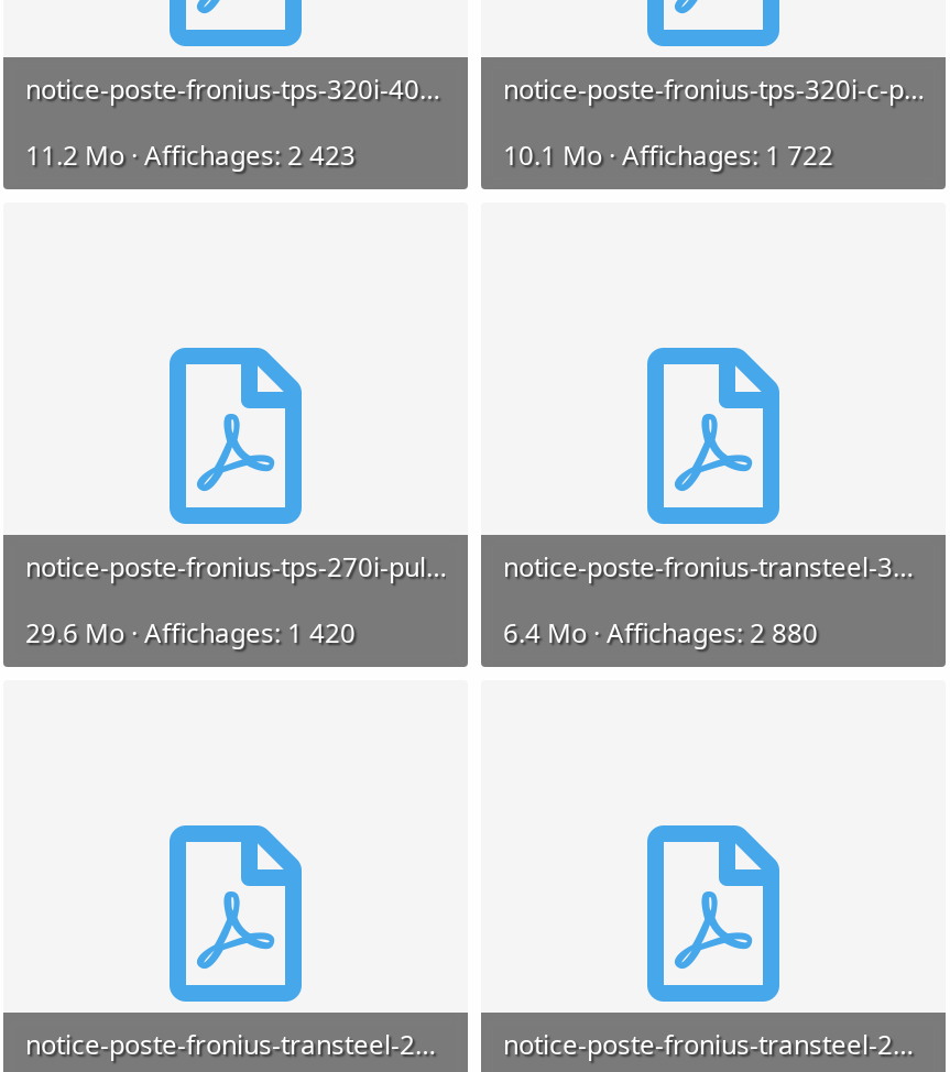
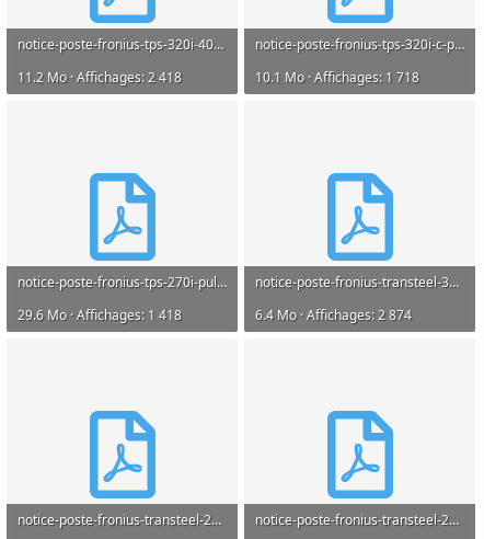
- 11.2 Mo · Affichages: 2 423
+ 11.2 Mo · Affichages: 2 418

- 10.1 Mo · Affichages: 1 722
+ 10.1 Mo · Affichages: 1 718

- 29.6 Mo · Affichages: 1 420
+ 29.6 Mo · Affichages: 1 418

- 6.4 Mo · Affichages: 2 880
+ 6.4 Mo · Affichages: 2 874
